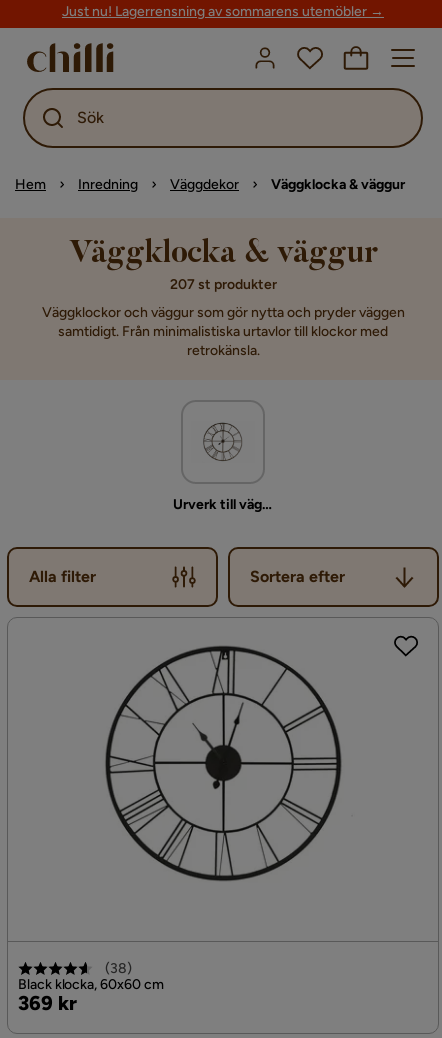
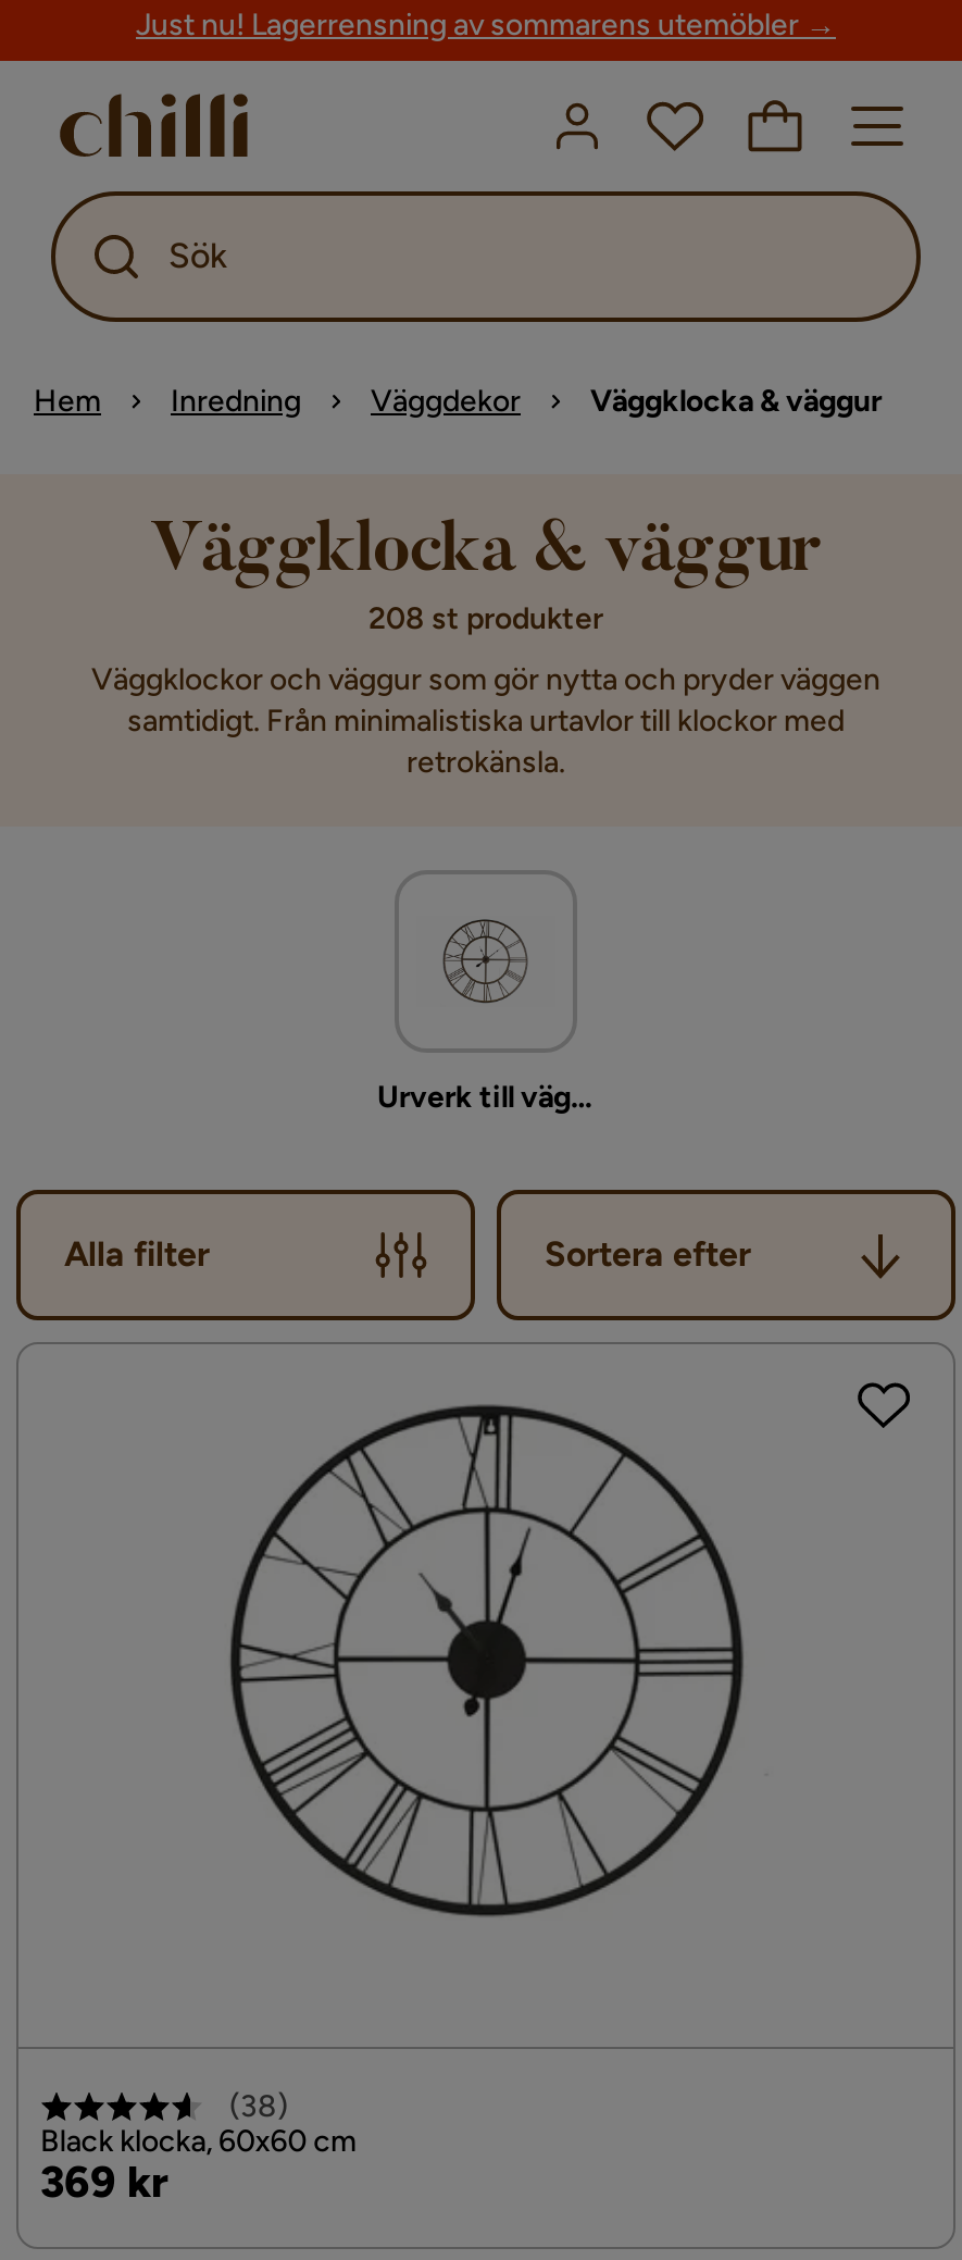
- 207 st produkter
+ 208 st produkter
